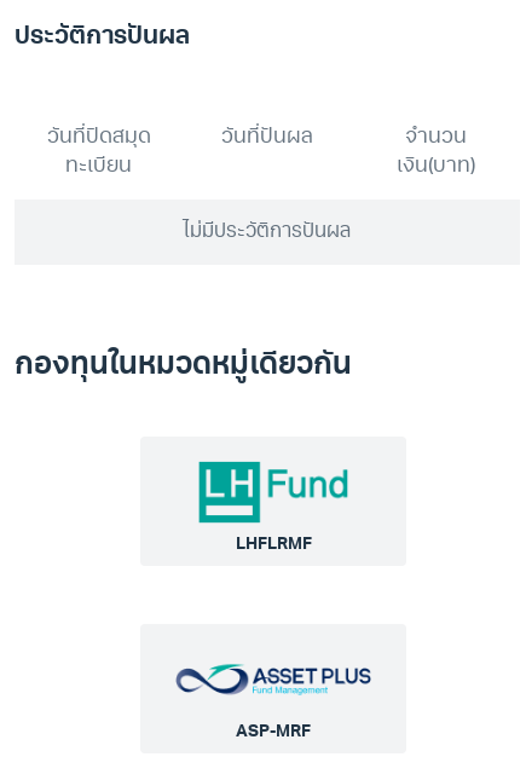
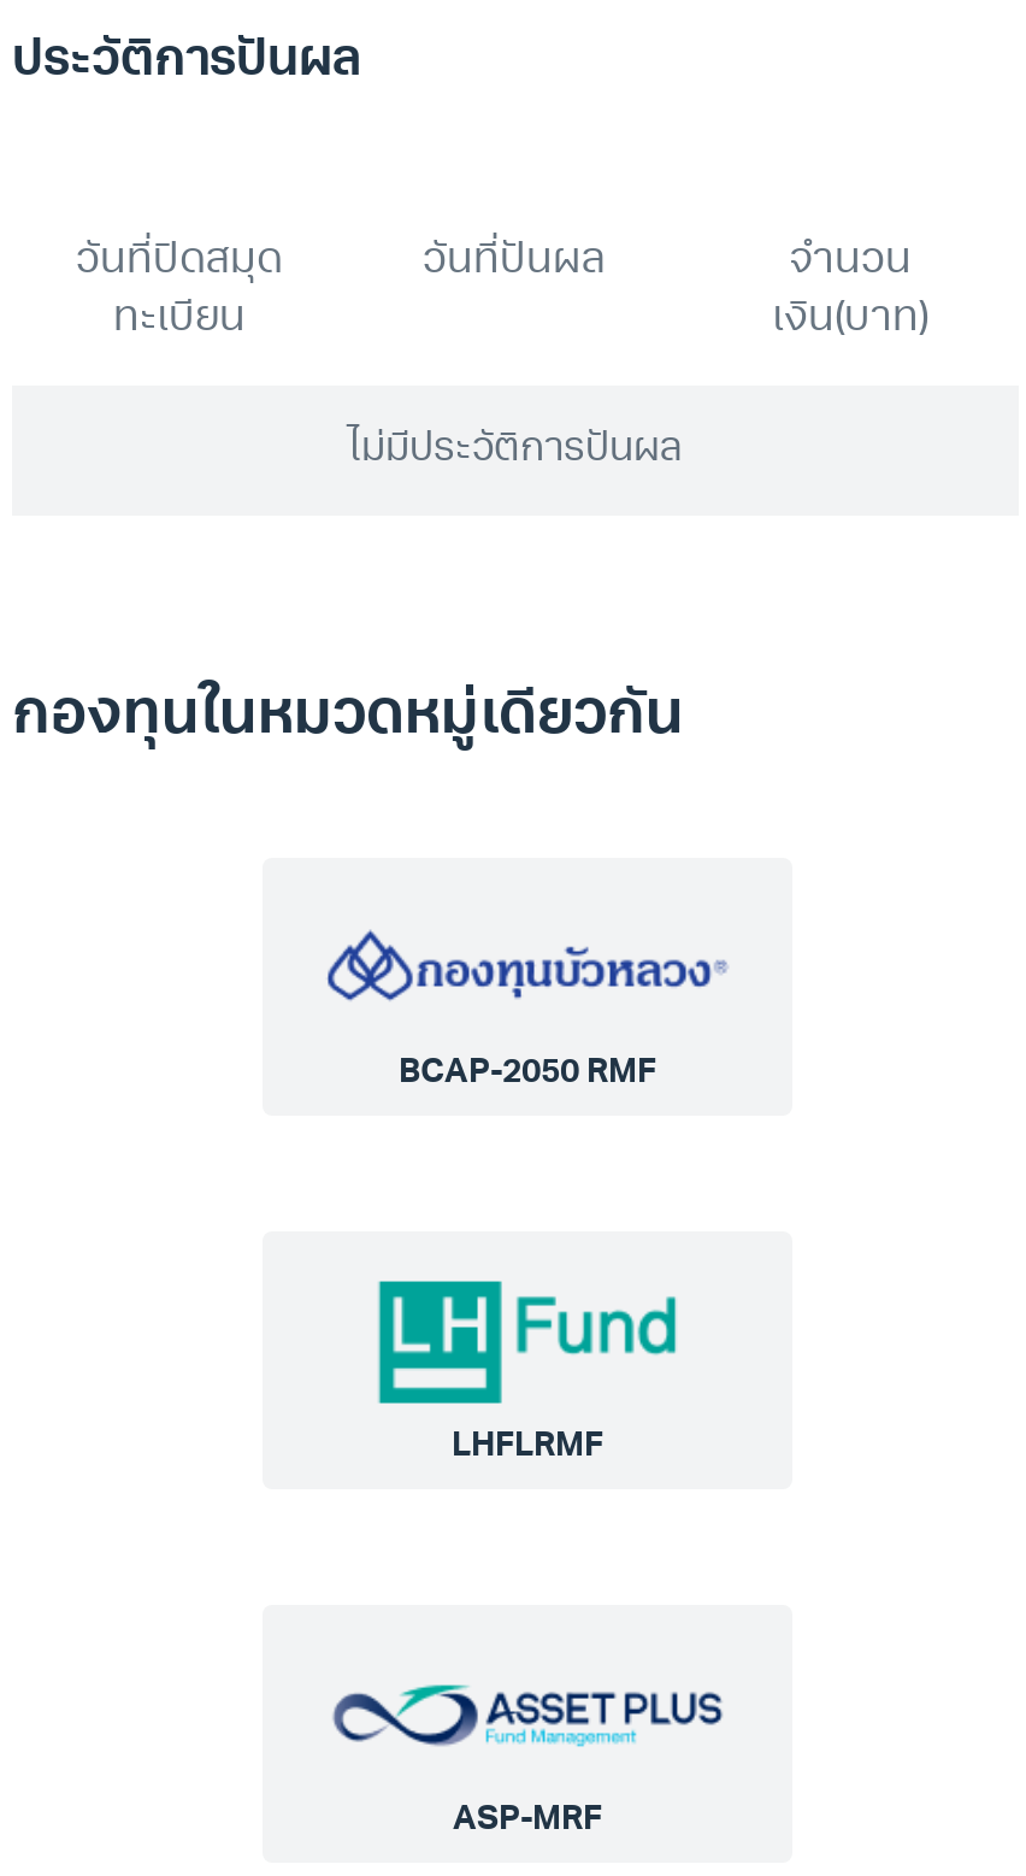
+ [image]
+ BCAP-2050 RMF
